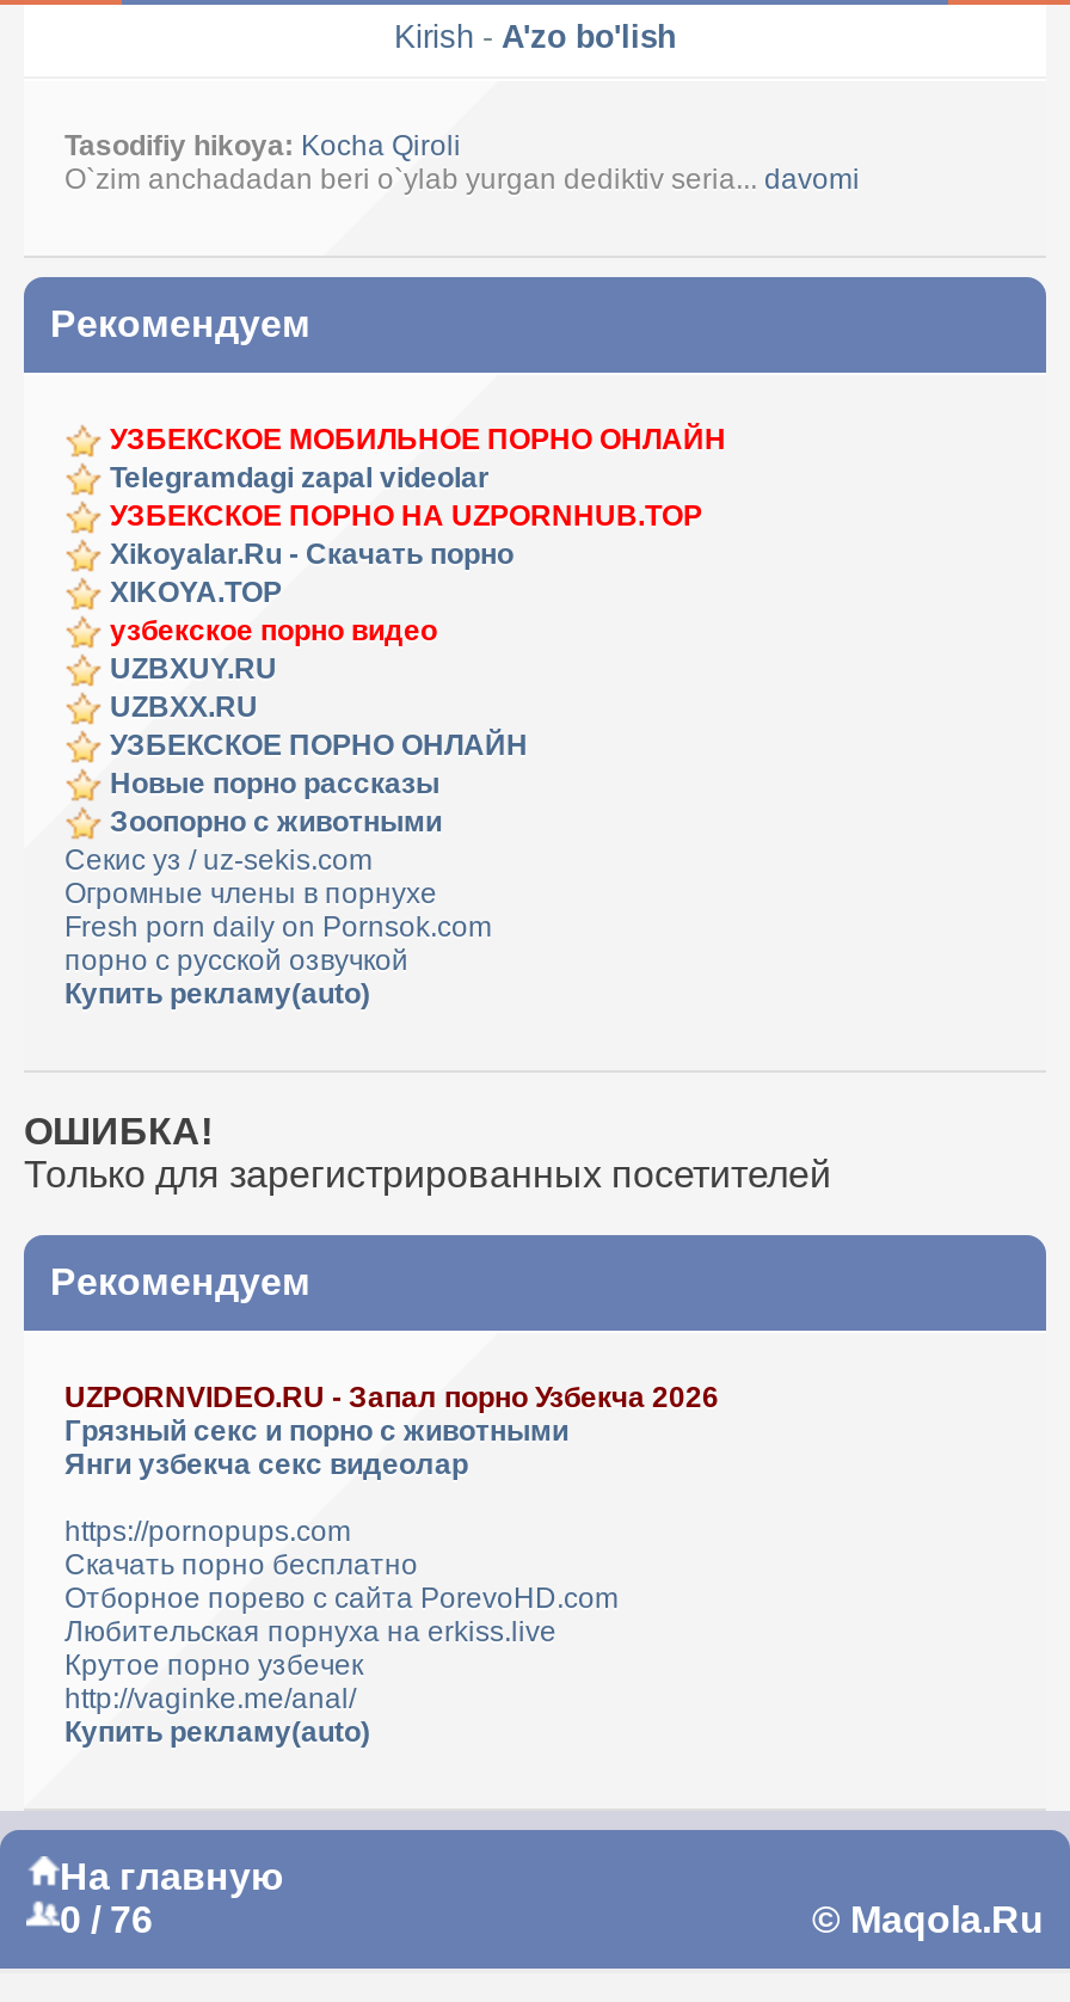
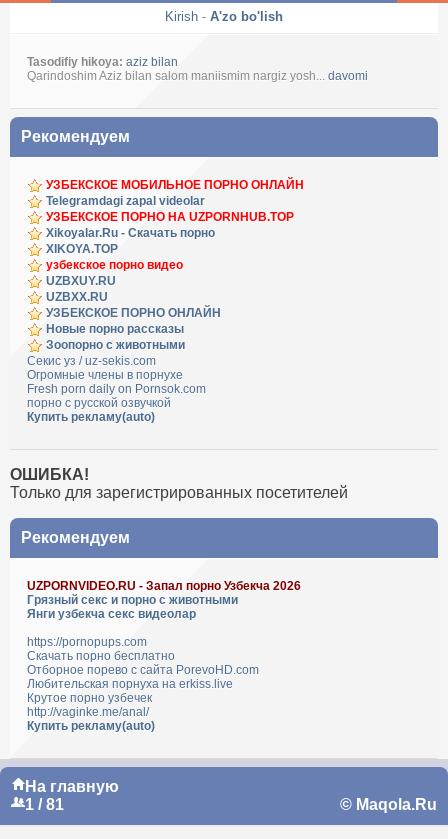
- Tasodifiy hikoya: Kocha Qiroli
+ Tasodifiy hikoya: aziz bilan

- O`zim anchadadan beri o`ylab yurgan dediktiv seria... davomi
+ Qarindoshim Aziz bilan salom maniismim nargiz yosh... davomi

- 0 / 76
+ 1 / 81
